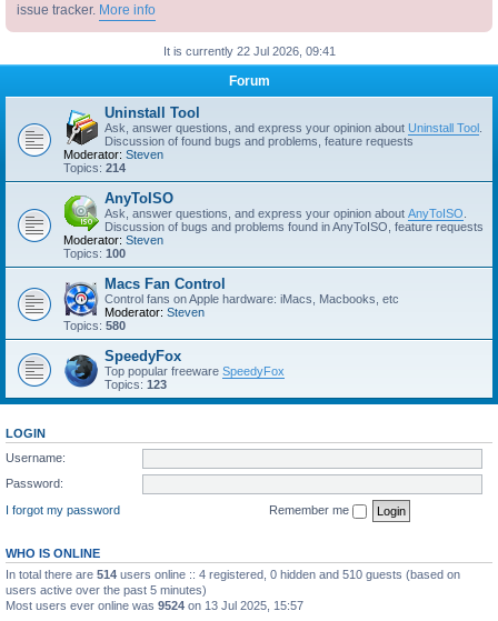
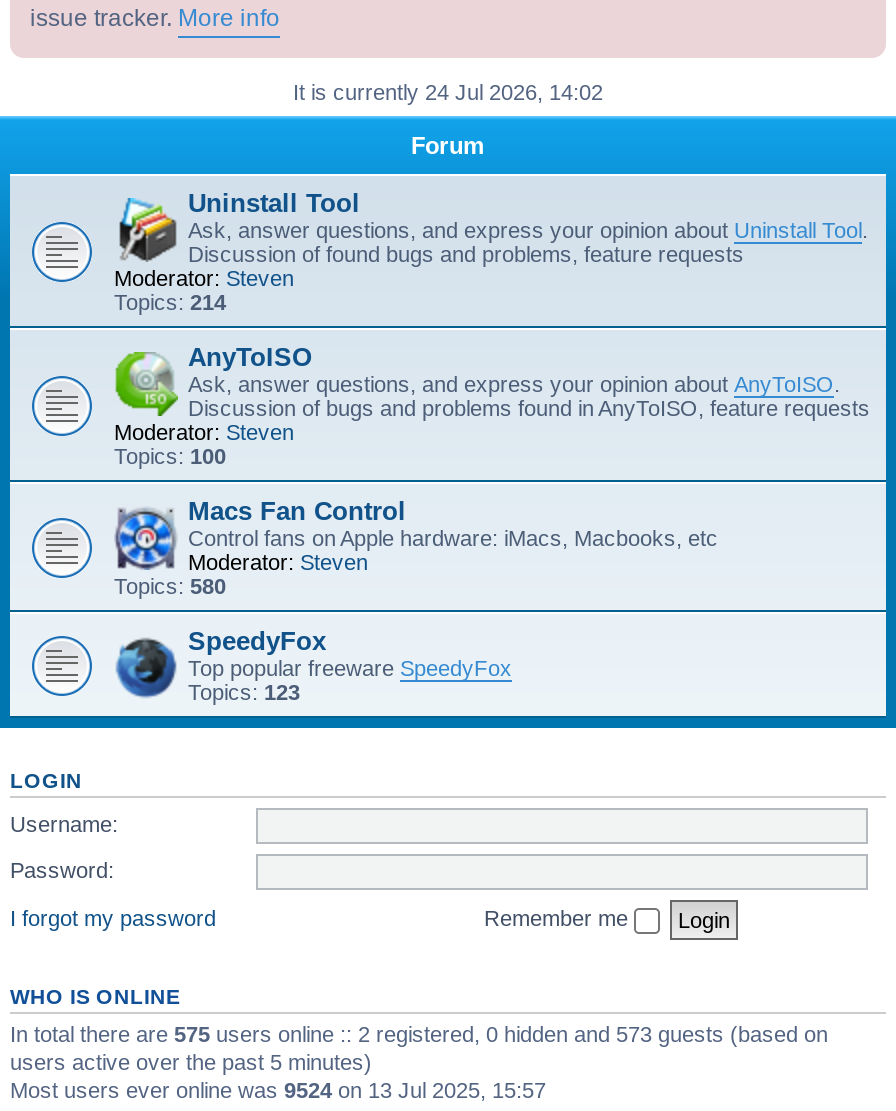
- It is currently 22 Jul 2026, 09:41
+ It is currently 24 Jul 2026, 14:02

- In total there are 514 users online :: 4 registered, 0 hidden and 510 guests (based on
+ In total there are 575 users online :: 2 registered, 0 hidden and 573 guests (based on
